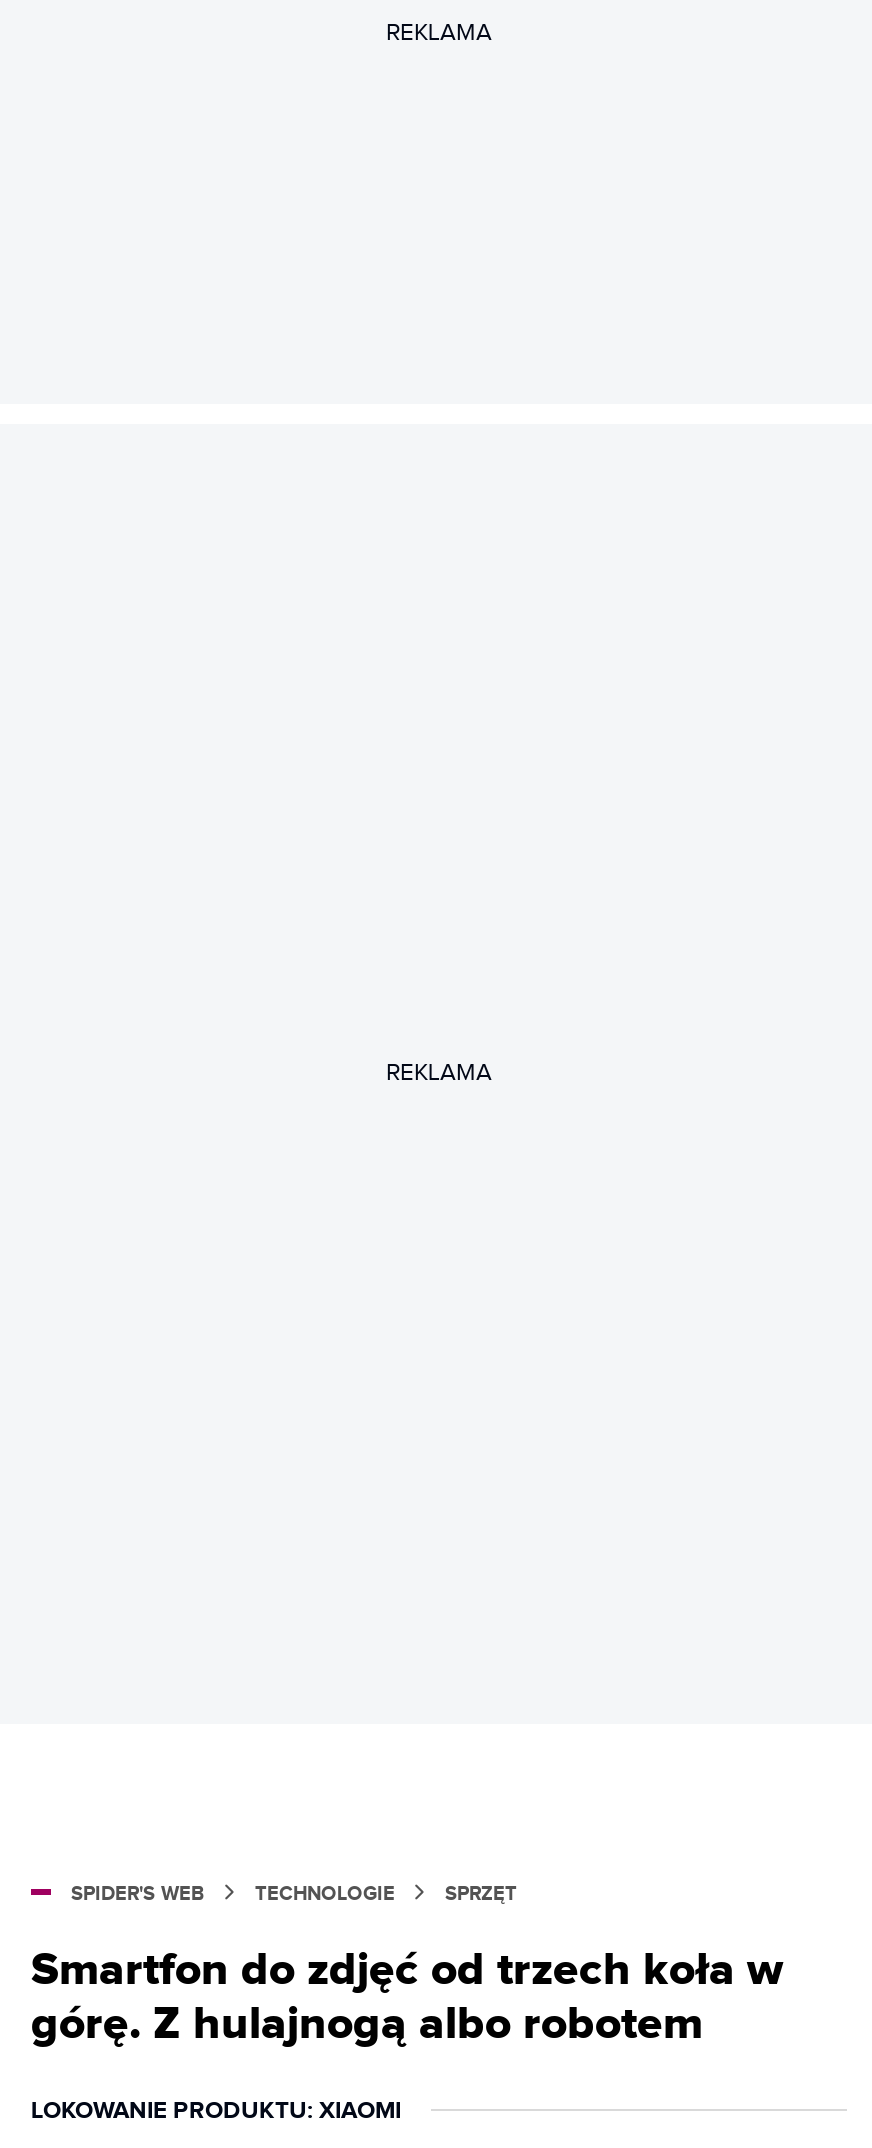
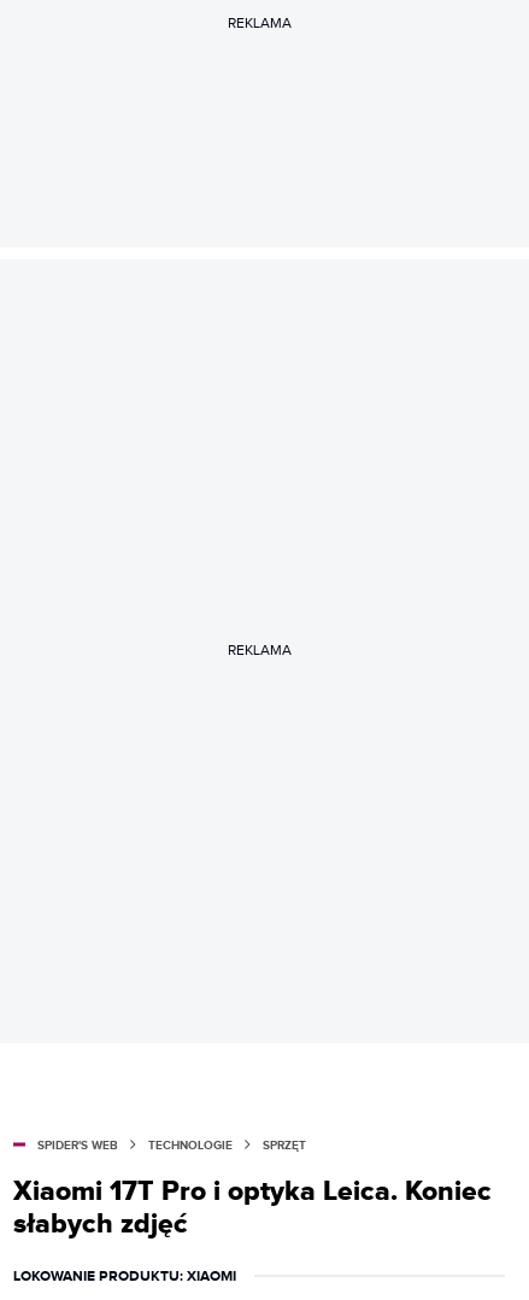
- Smartfon do zdjęć od trzech koła w
- górę. Z hulajnogą albo robotem
+ Xiaomi 17T Pro i optyka Leica. Koniec
+ słabych zdjęć
